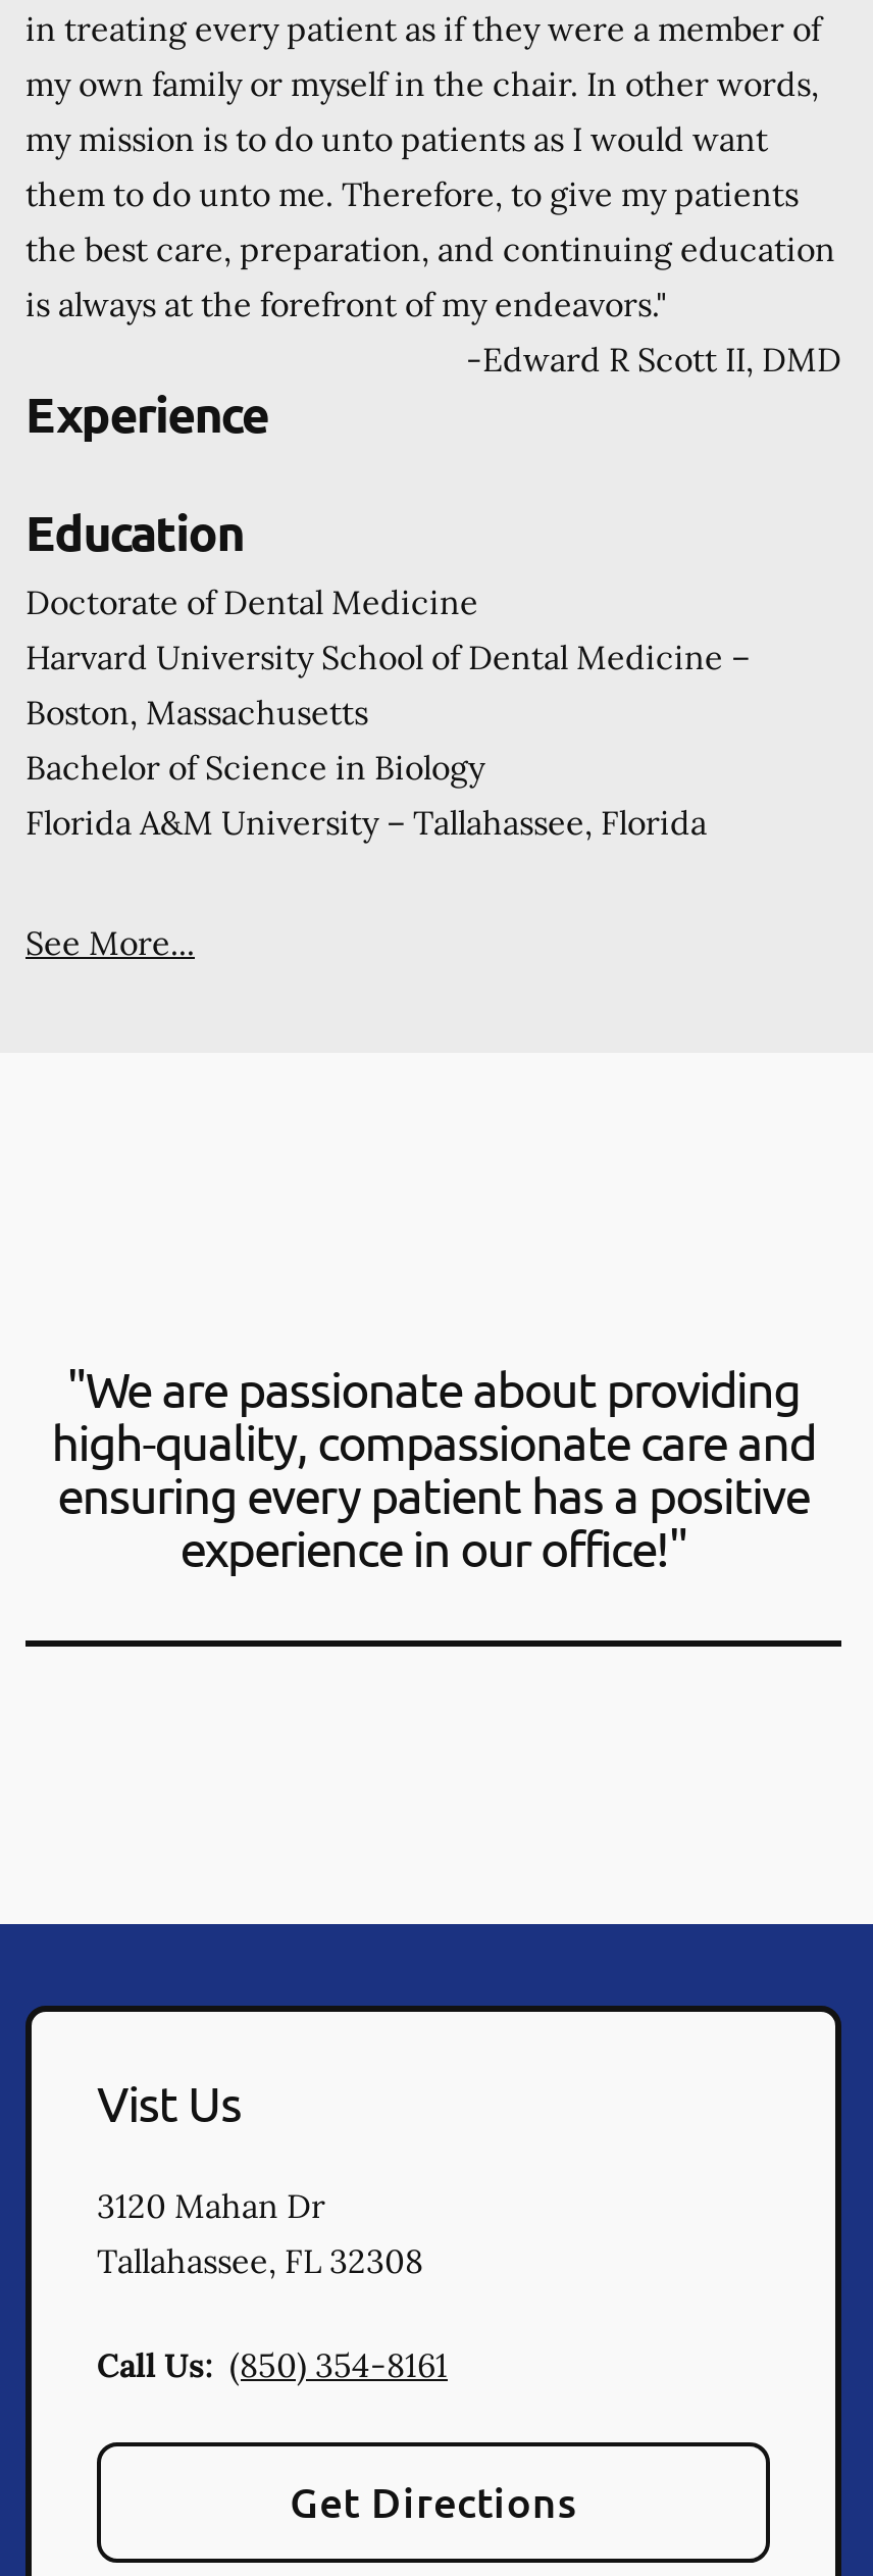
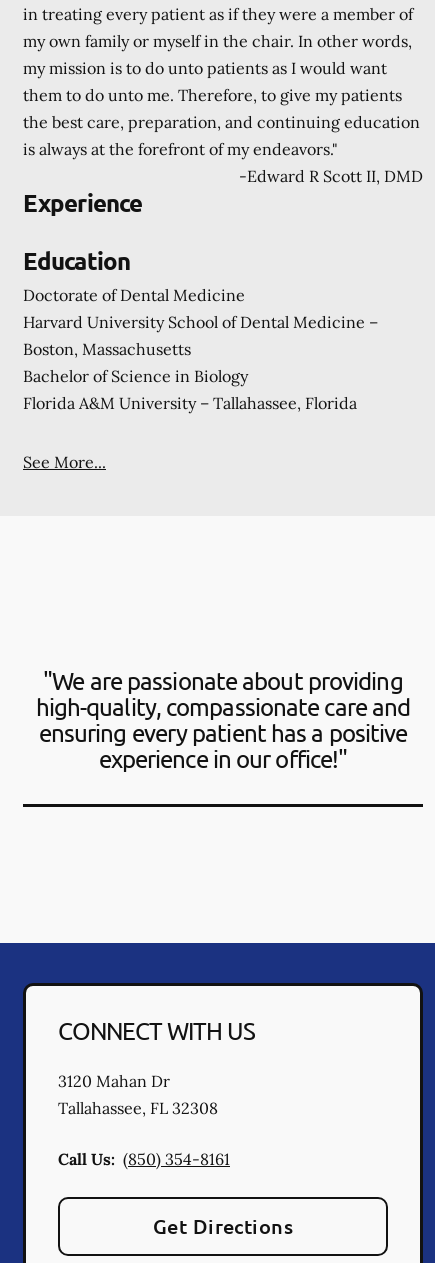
- Vist Us
+ CONNECT WITH US
